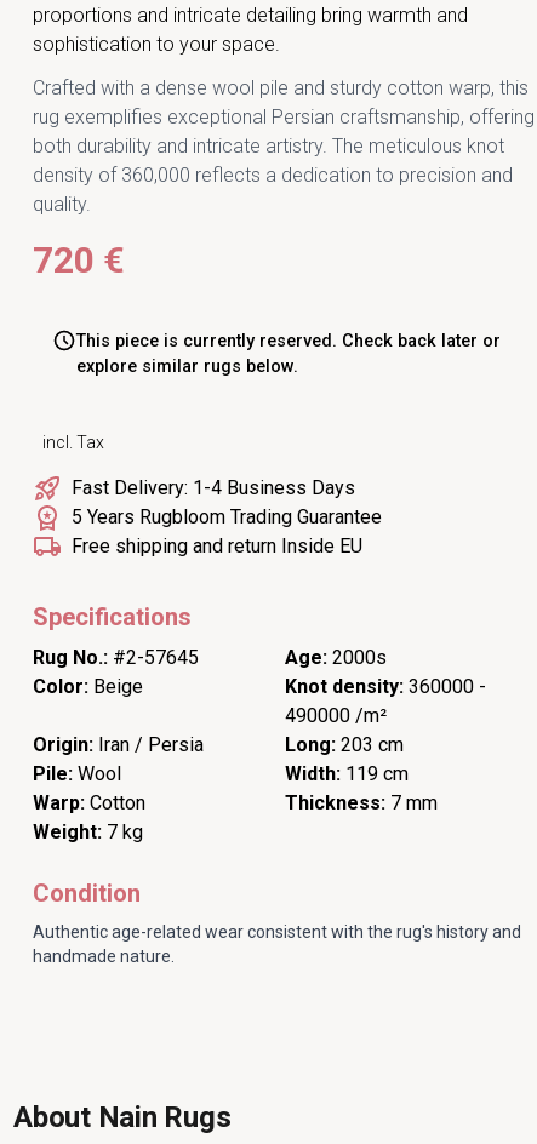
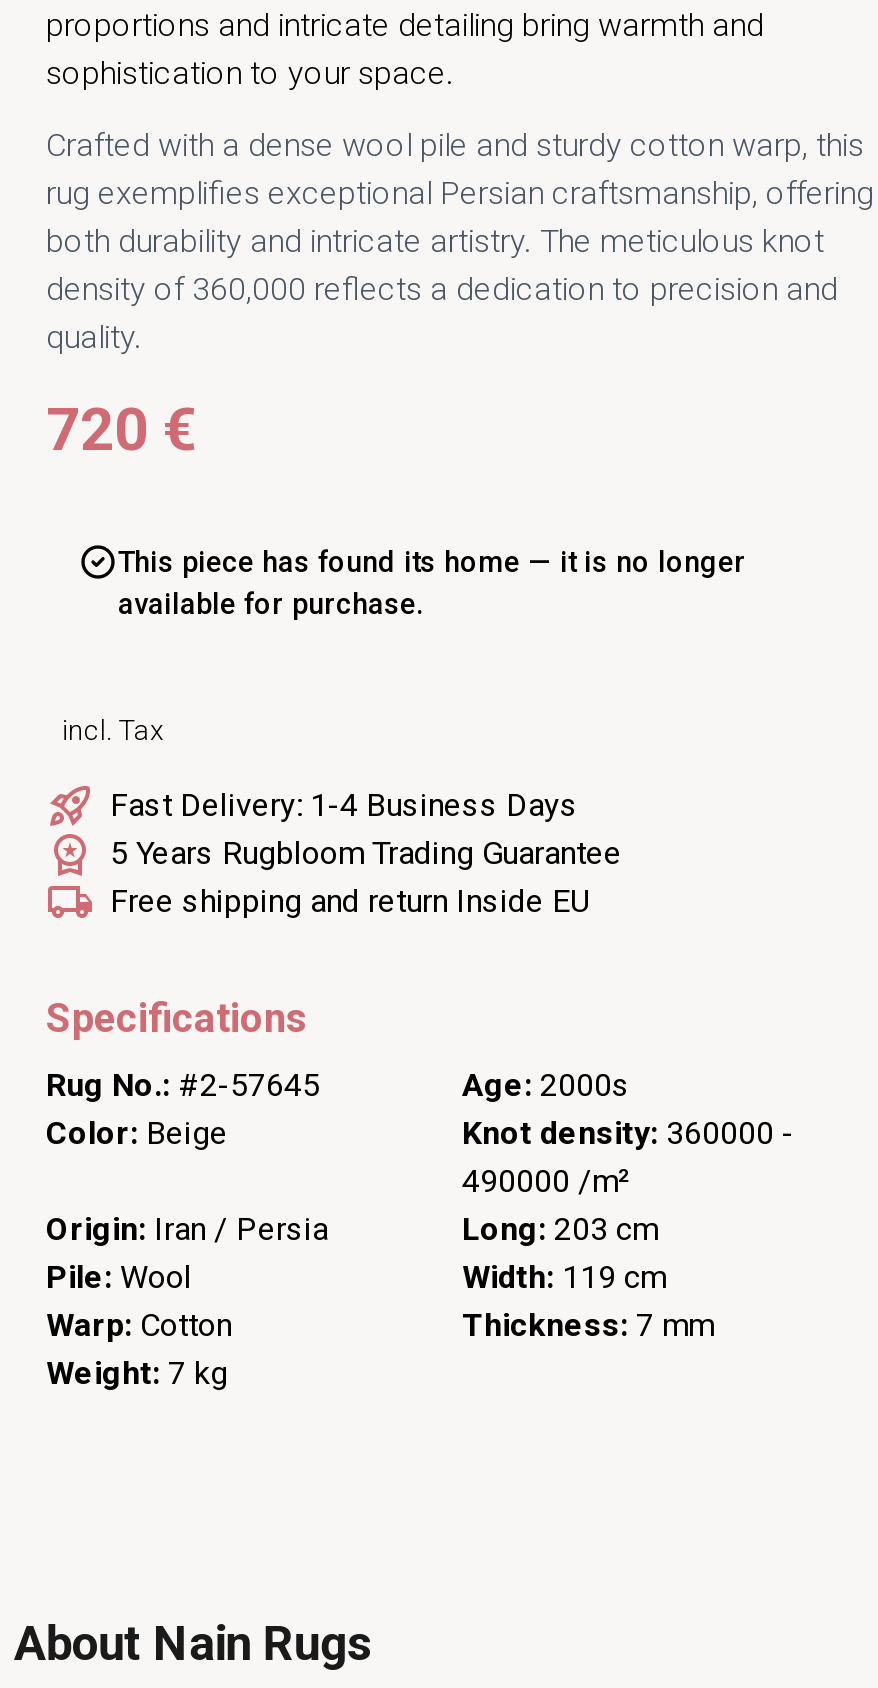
- This piece is currently reserved. Check back later or
- explore similar rugs below.
+ This piece has found its home — it is no longer
+ available for purchase.

- Condition
- Authentic age-related wear consistent with the rug's history and
- handmade nature.
